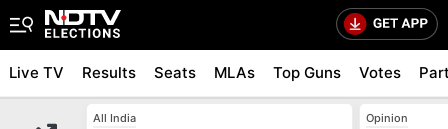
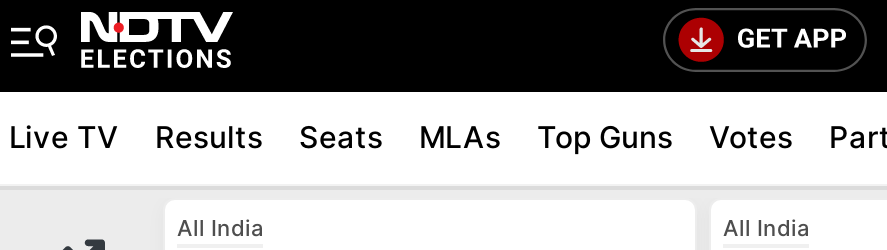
- Opinion
+ All India
